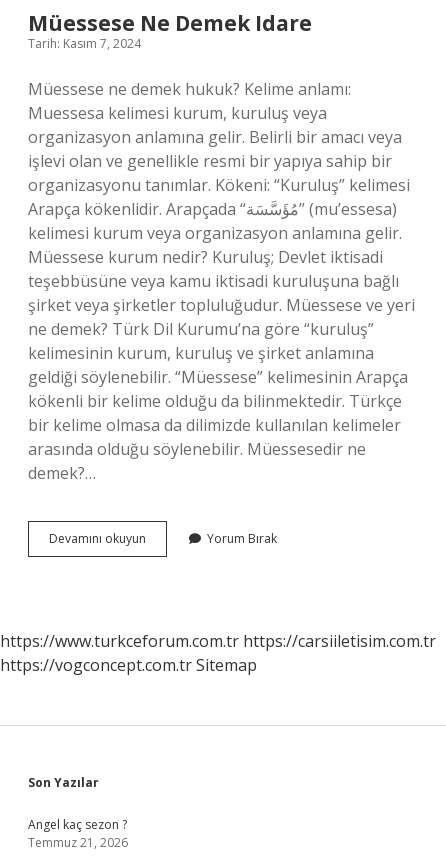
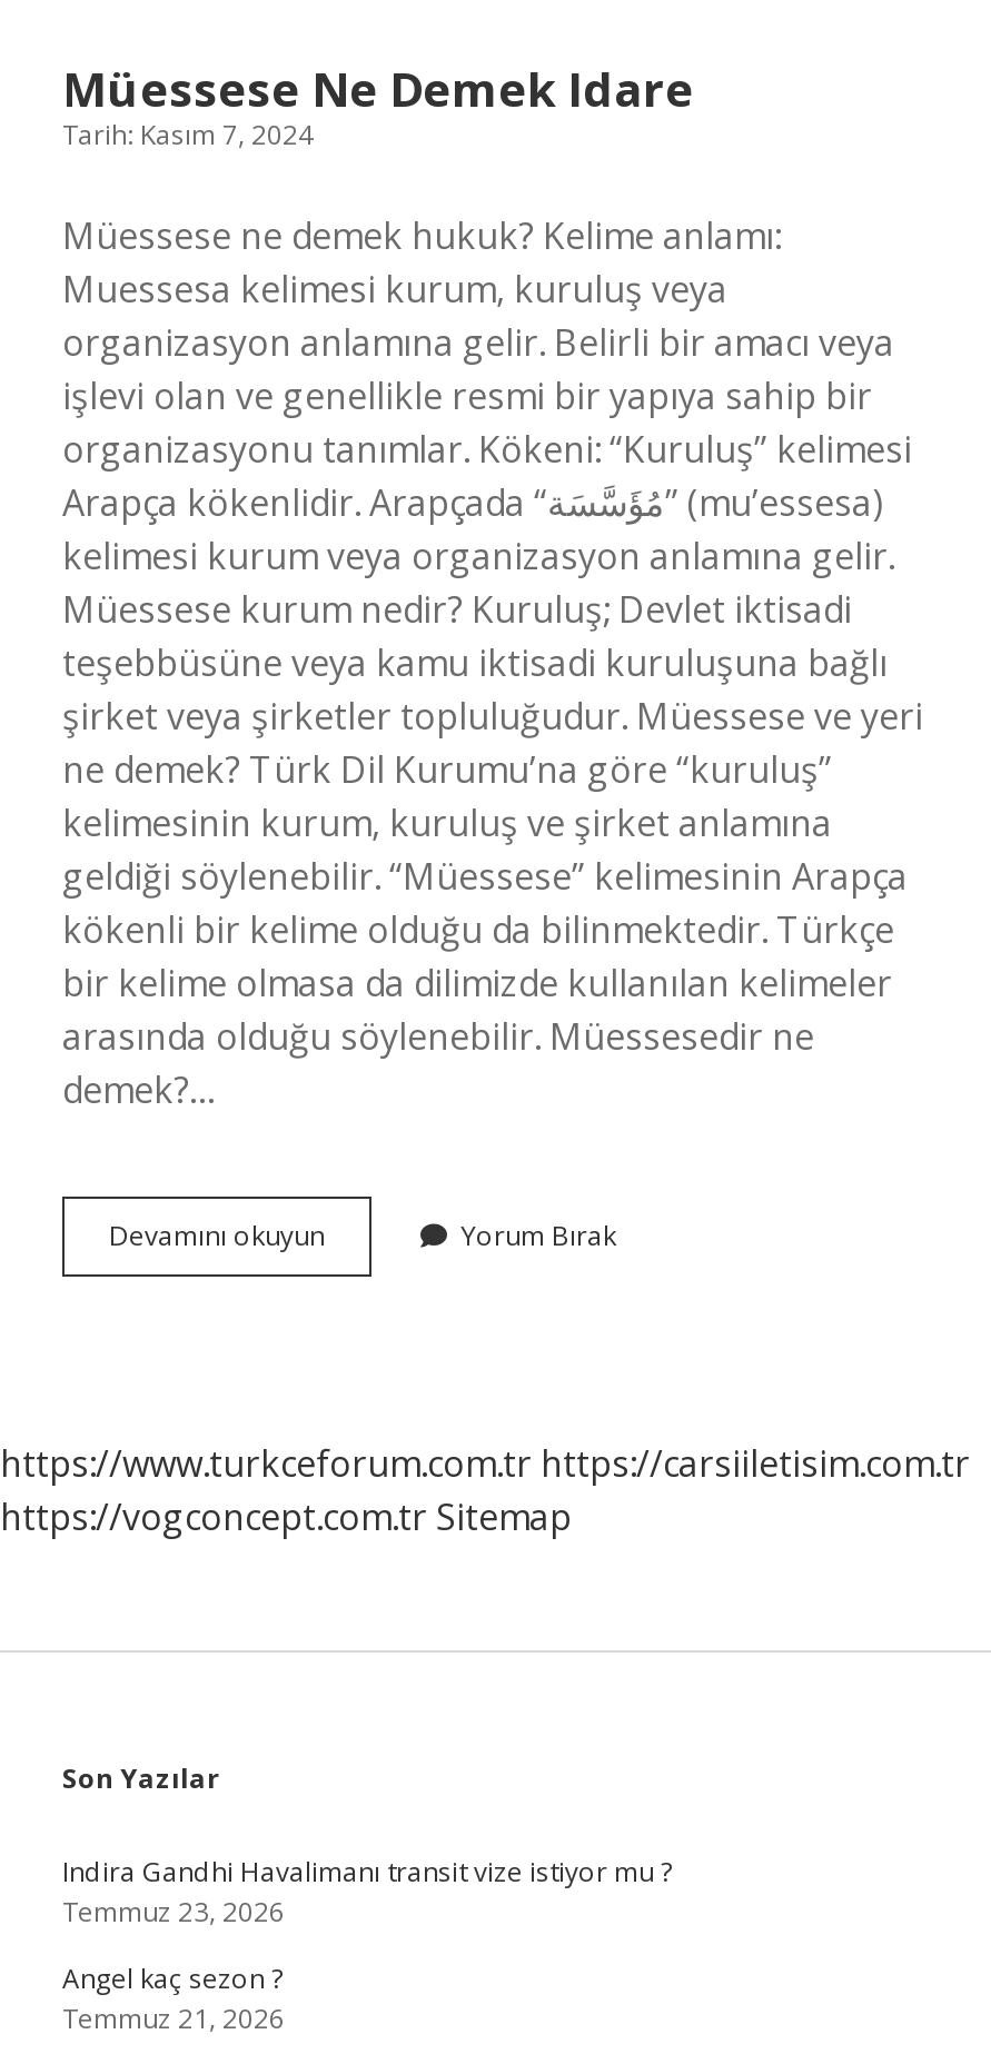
+ Indira Gandhi Havalimanı transit vize istiyor mu ?
+ Temmuz 23, 2026
